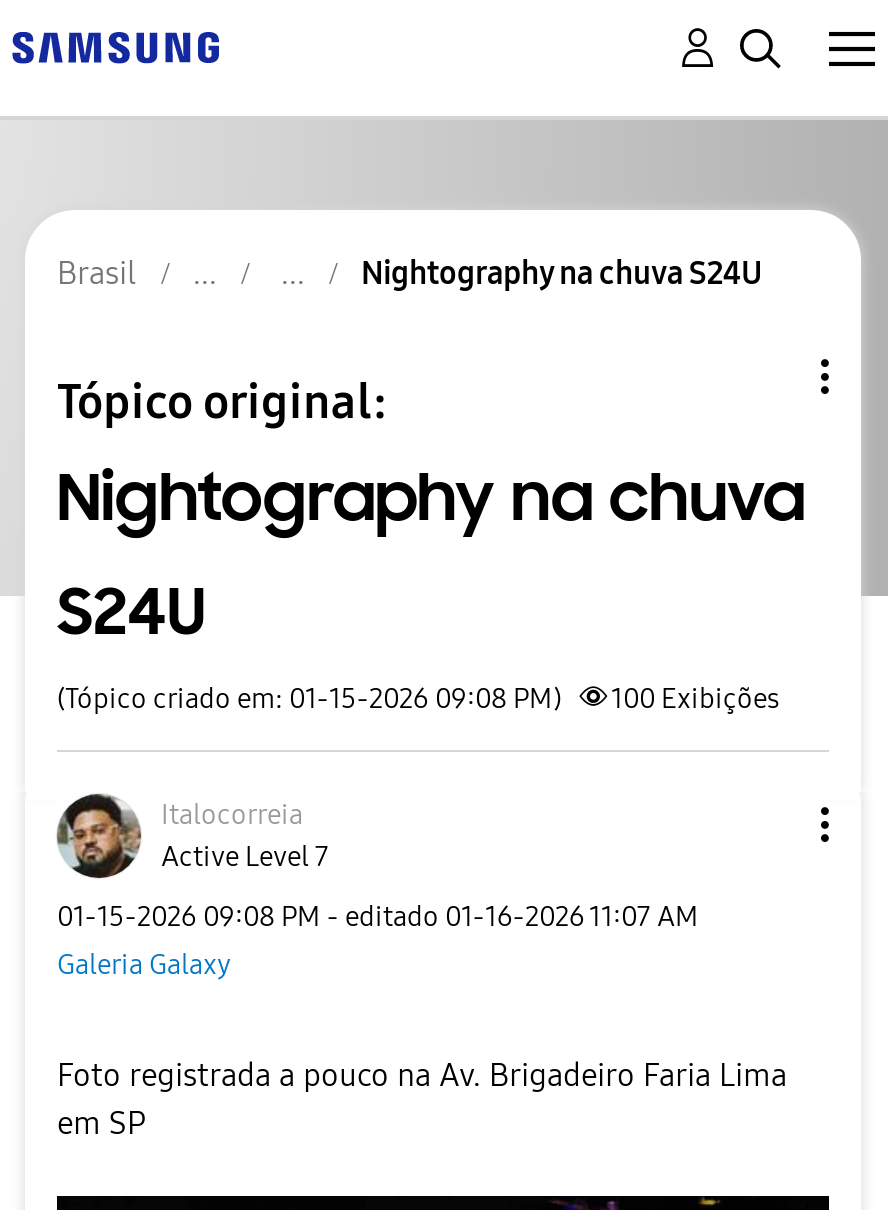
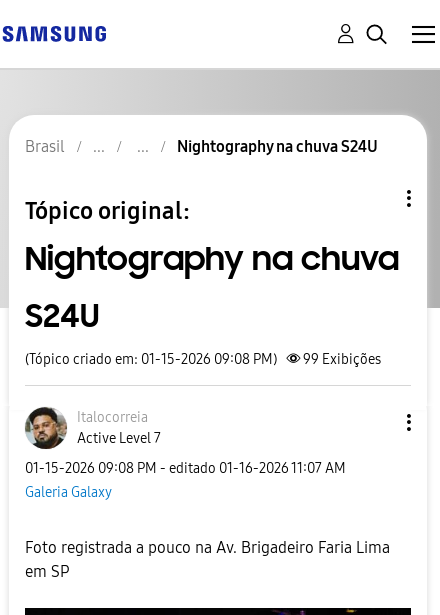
- (Tópico criado em: 01-15-2026 09:08 PM) 100 Exibições
+ (Tópico criado em: 01-15-2026 09:08 PM) 99 Exibições
